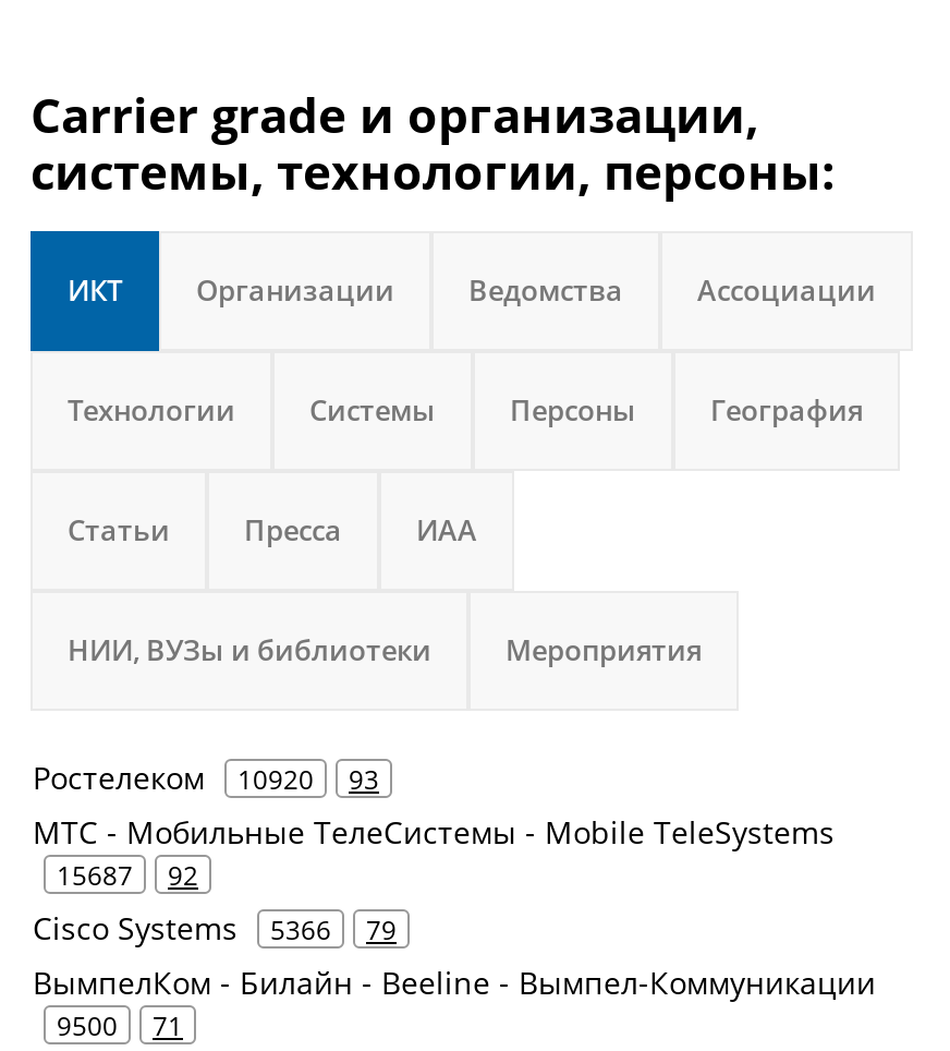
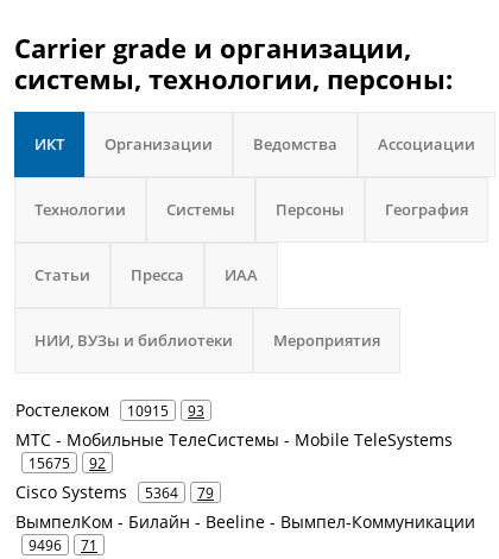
- Ростелеком 10920 93
+ Ростелеком 10915 93

- 15687 92
+ 15675 92

- Cisco Systems 5366 79
+ Cisco Systems 5364 79

- 9500
+ 9496
